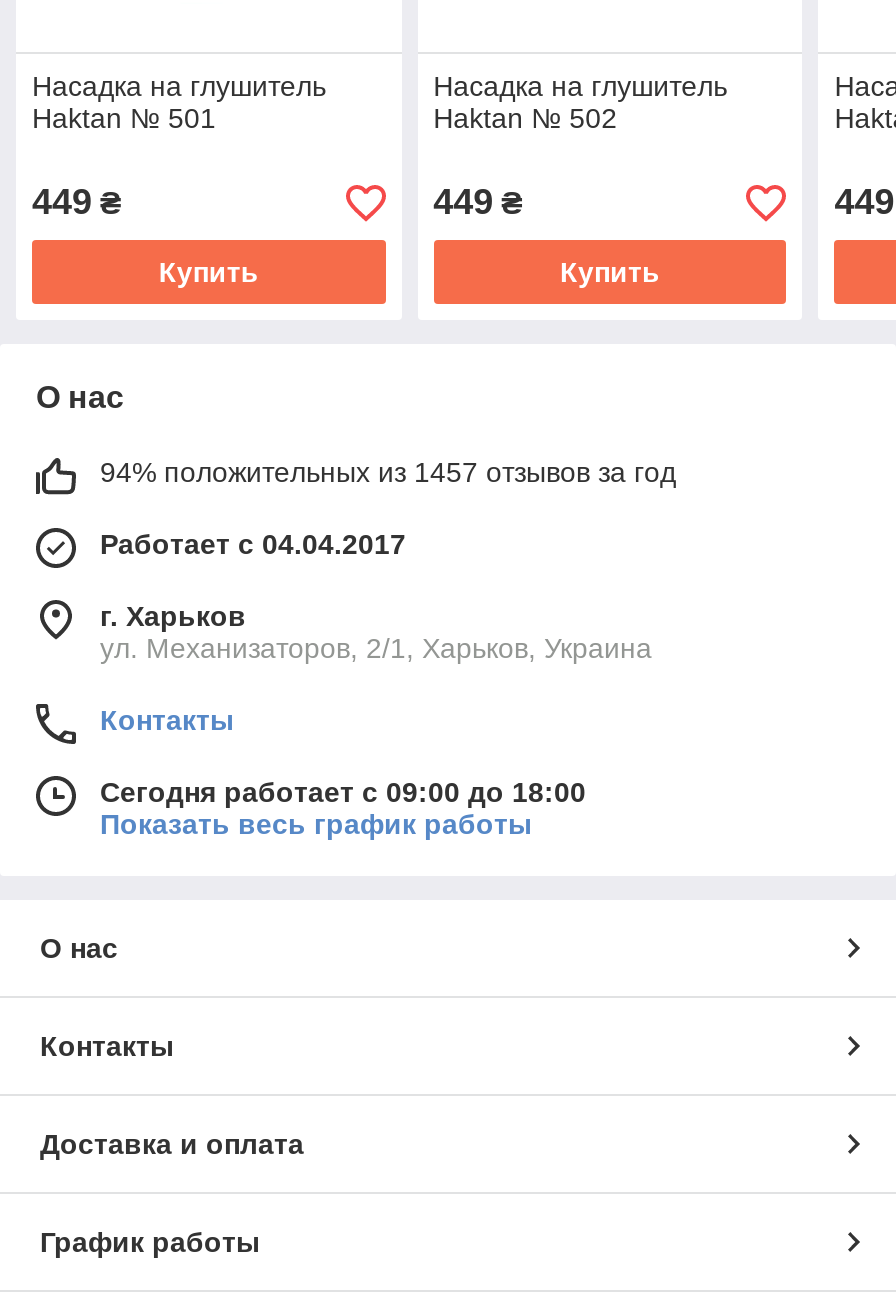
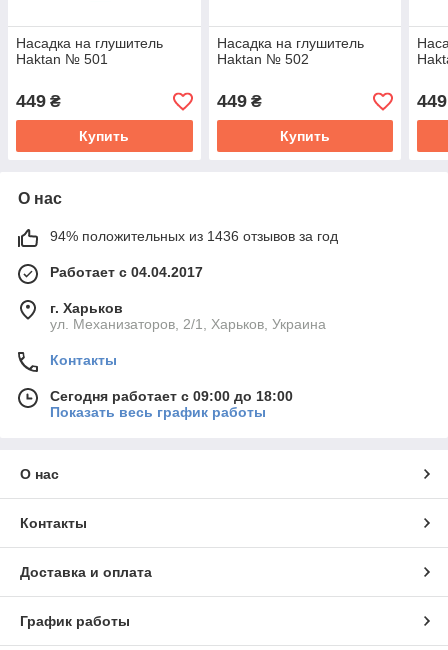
- 94% положительных из 1457 отзывов за год
+ 94% положительных из 1436 отзывов за год
